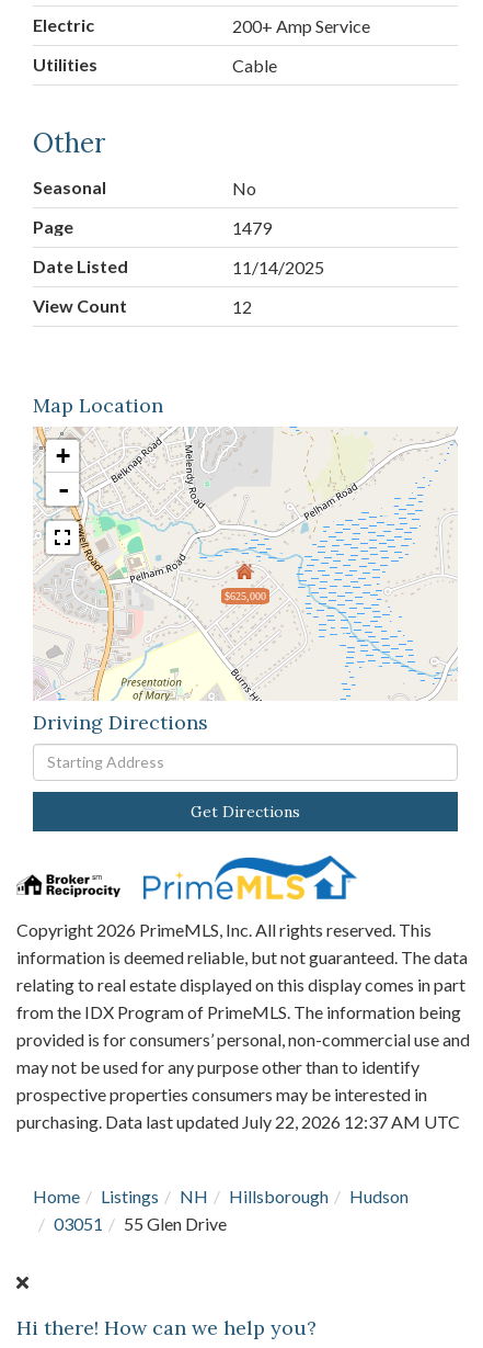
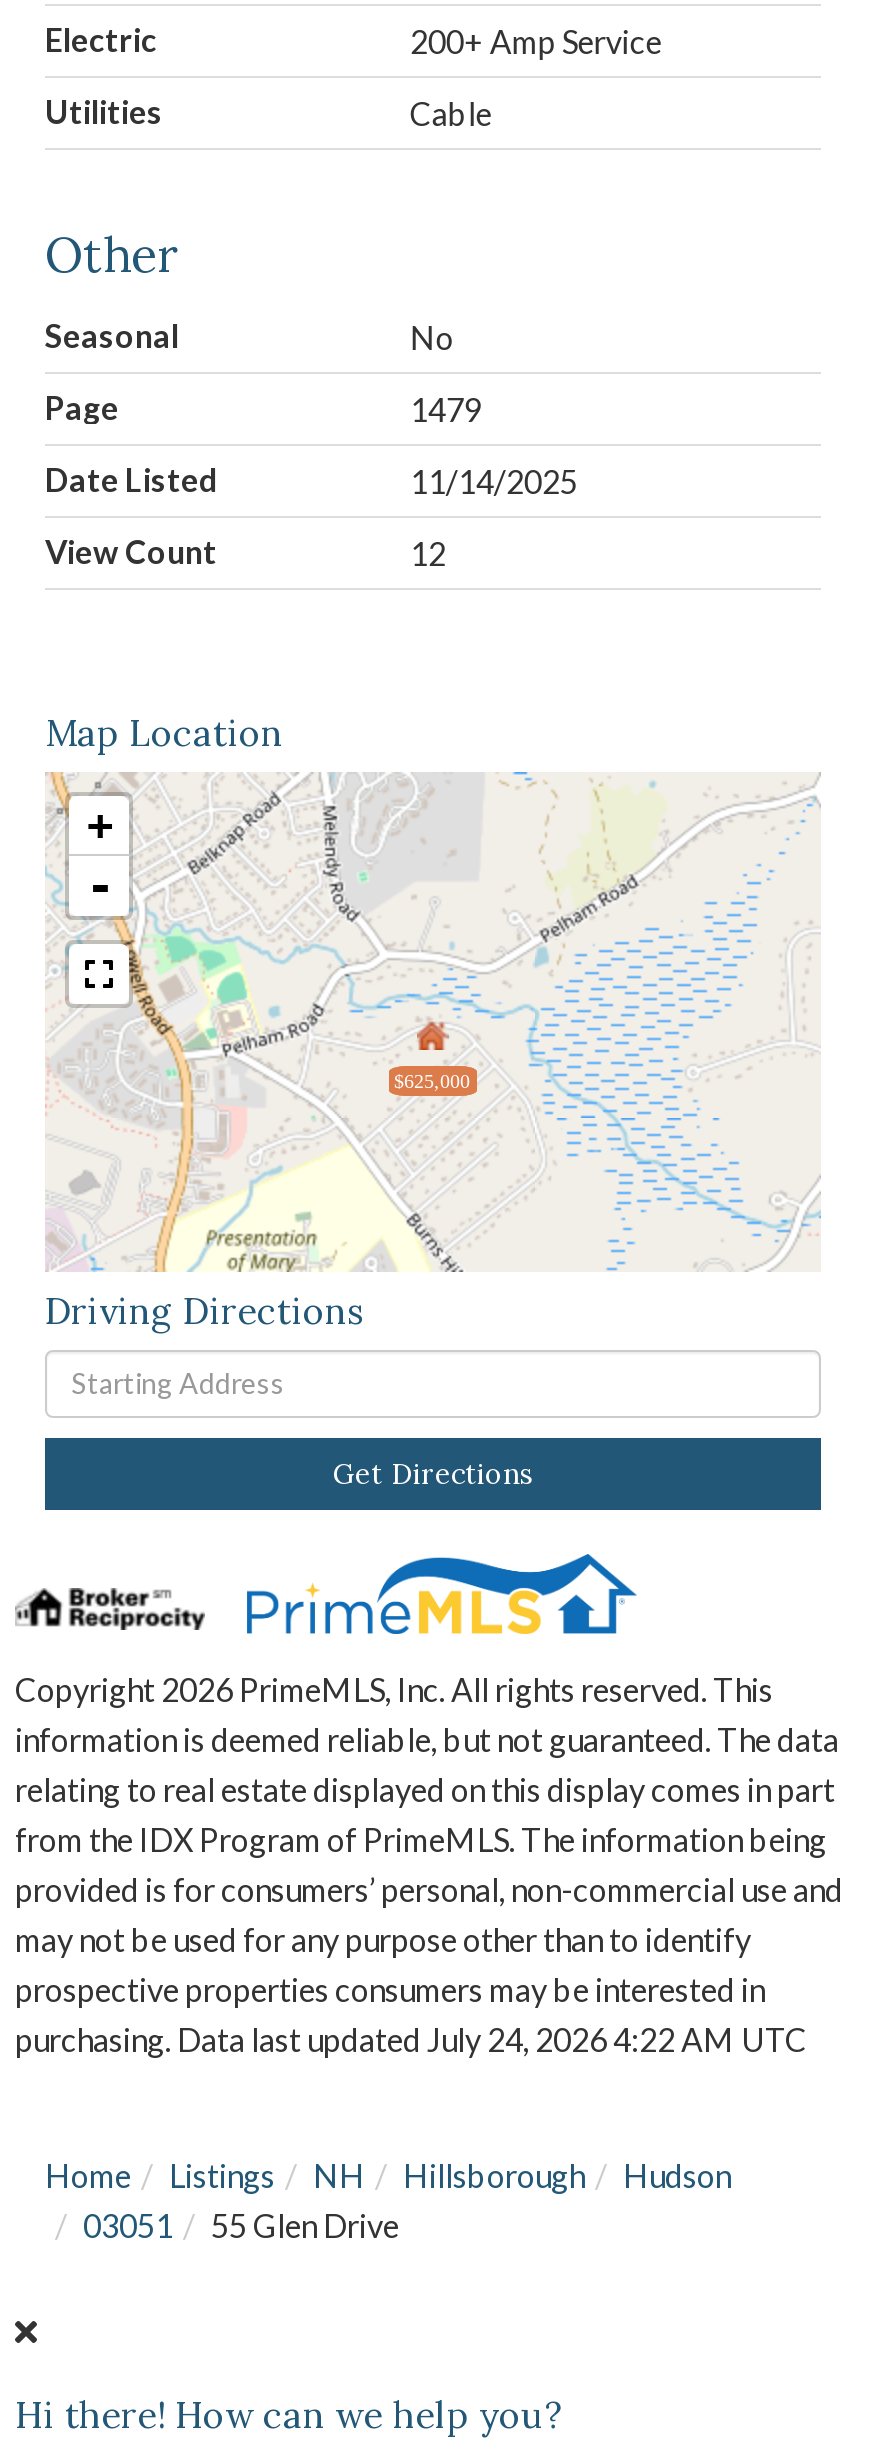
- purchasing. Data last updated July 22, 2026 12:37 AM UTC
+ purchasing. Data last updated July 24, 2026 4:22 AM UTC
